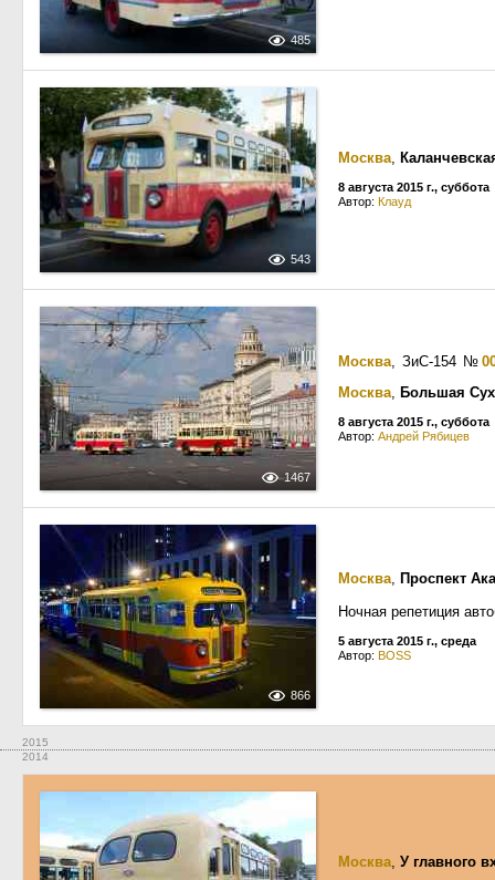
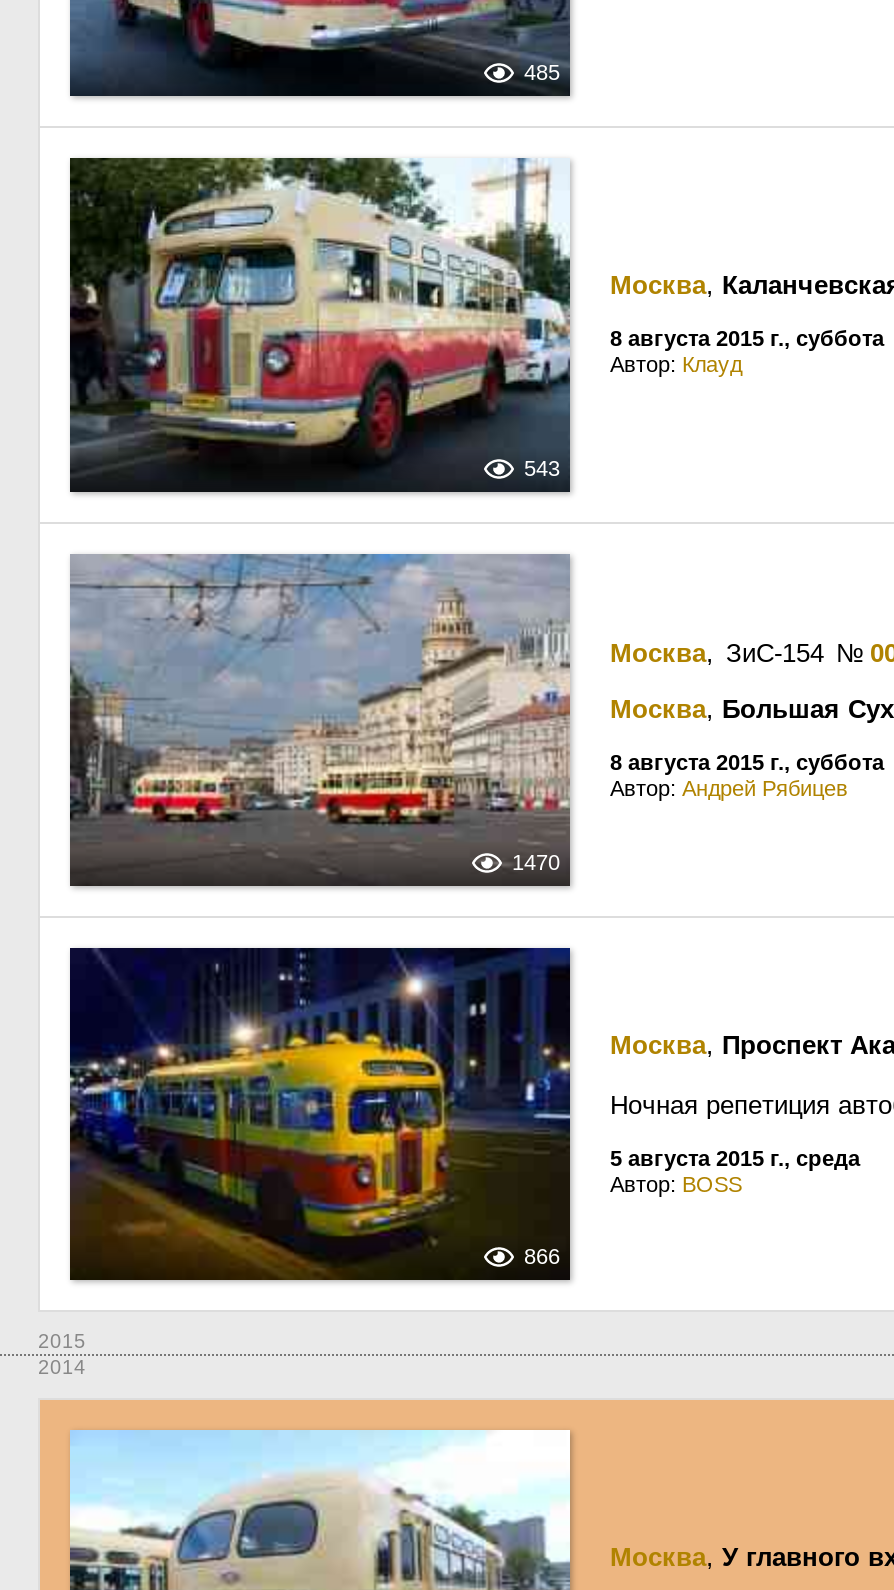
- 1467
+ 1470
